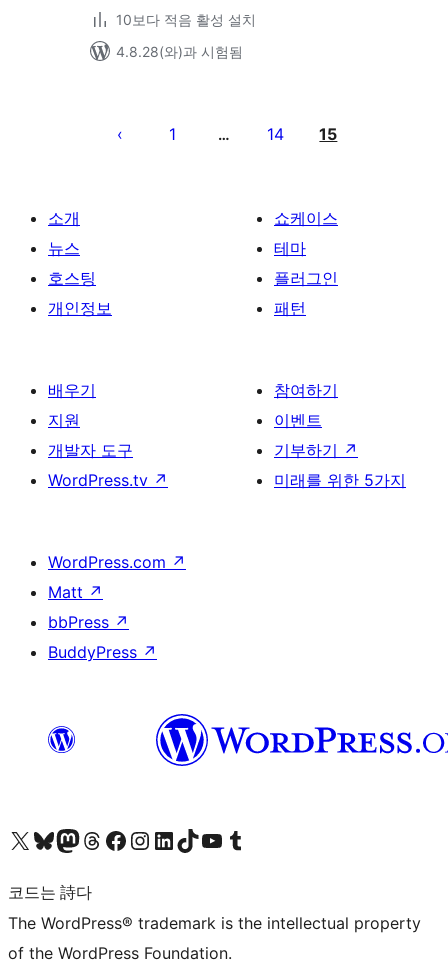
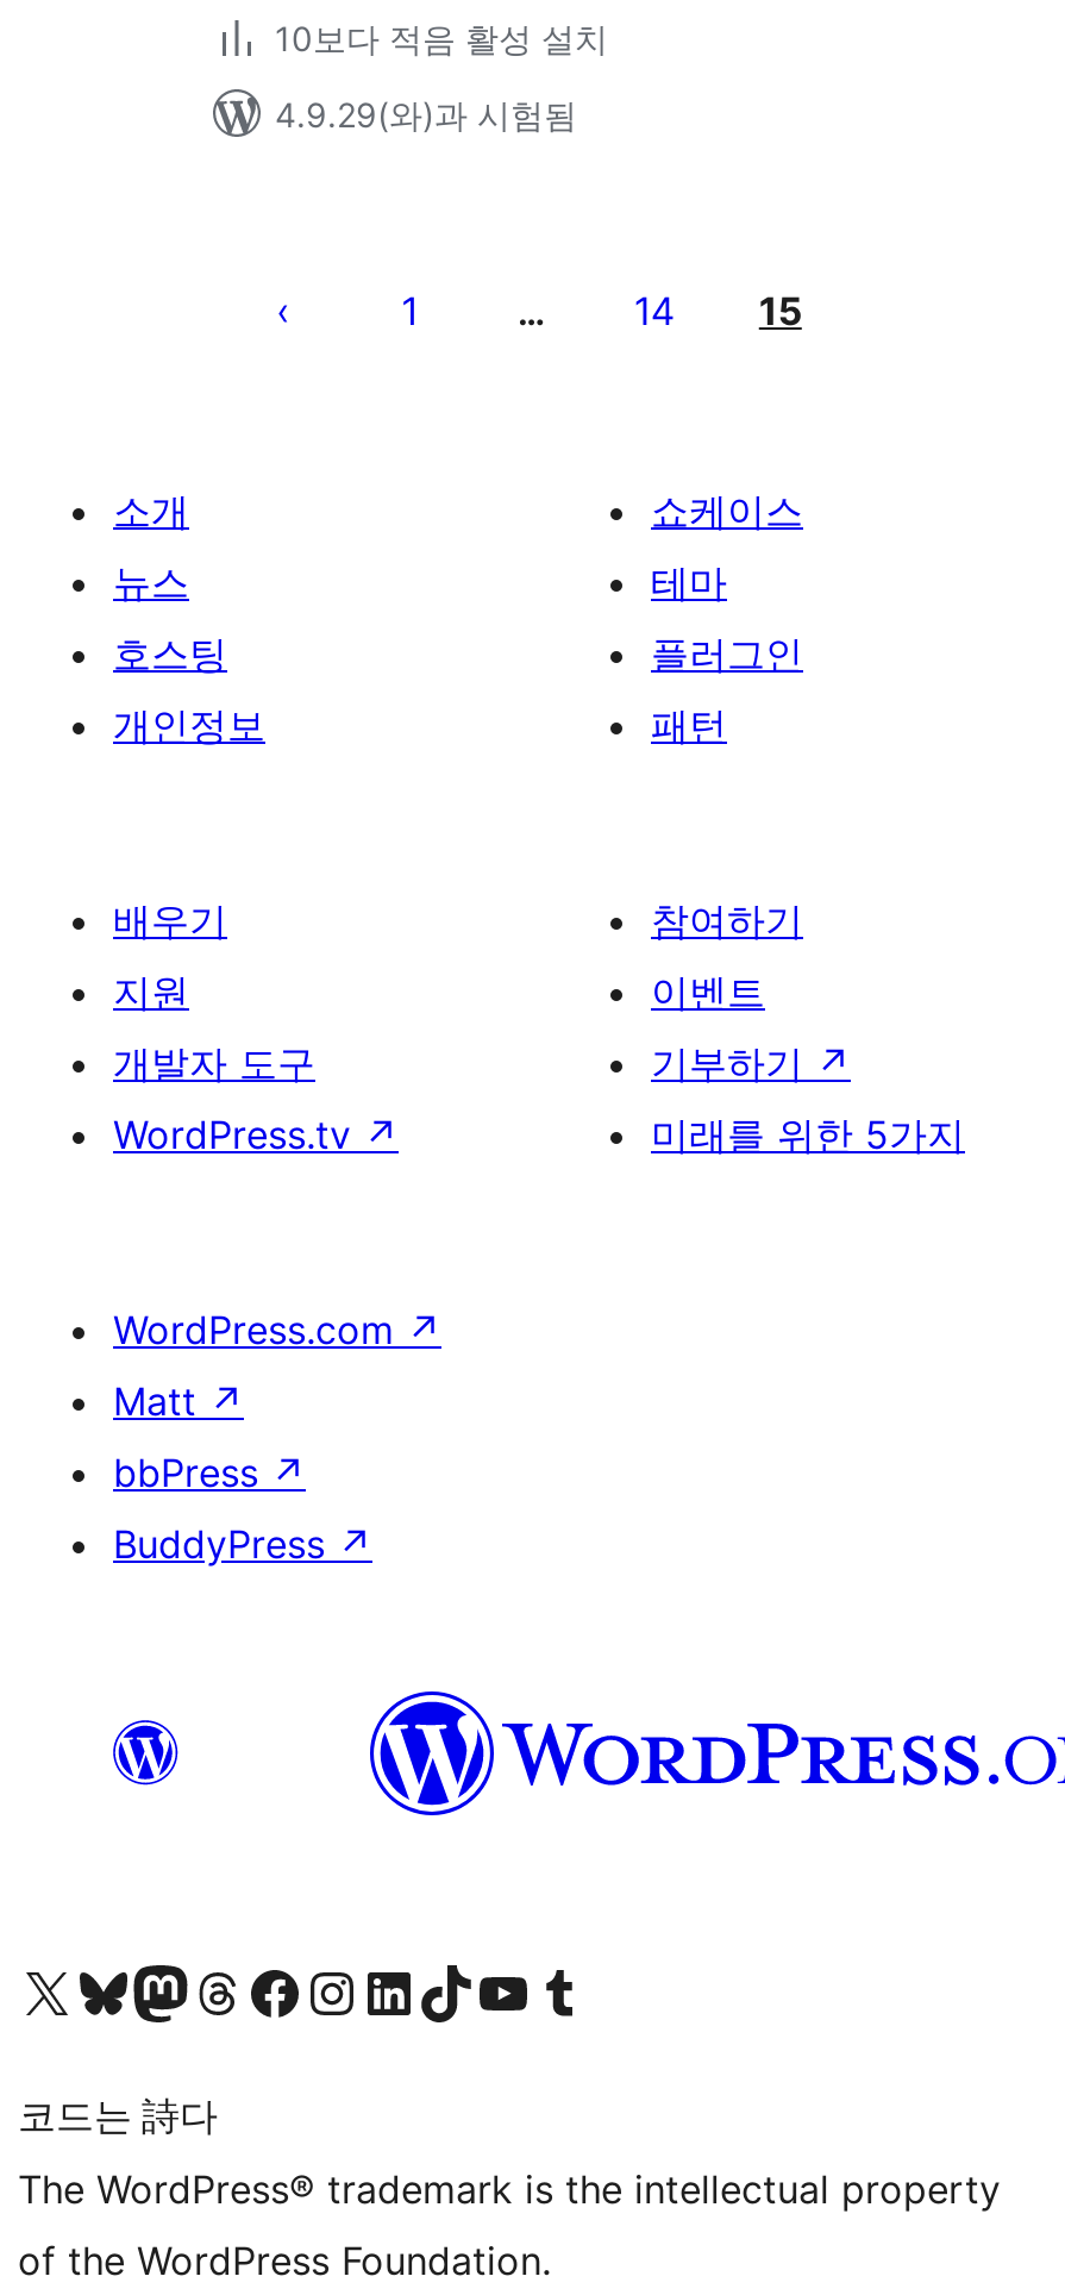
- 4.8.28(와)과 시험됨
+ 4.9.29(와)과 시험됨
